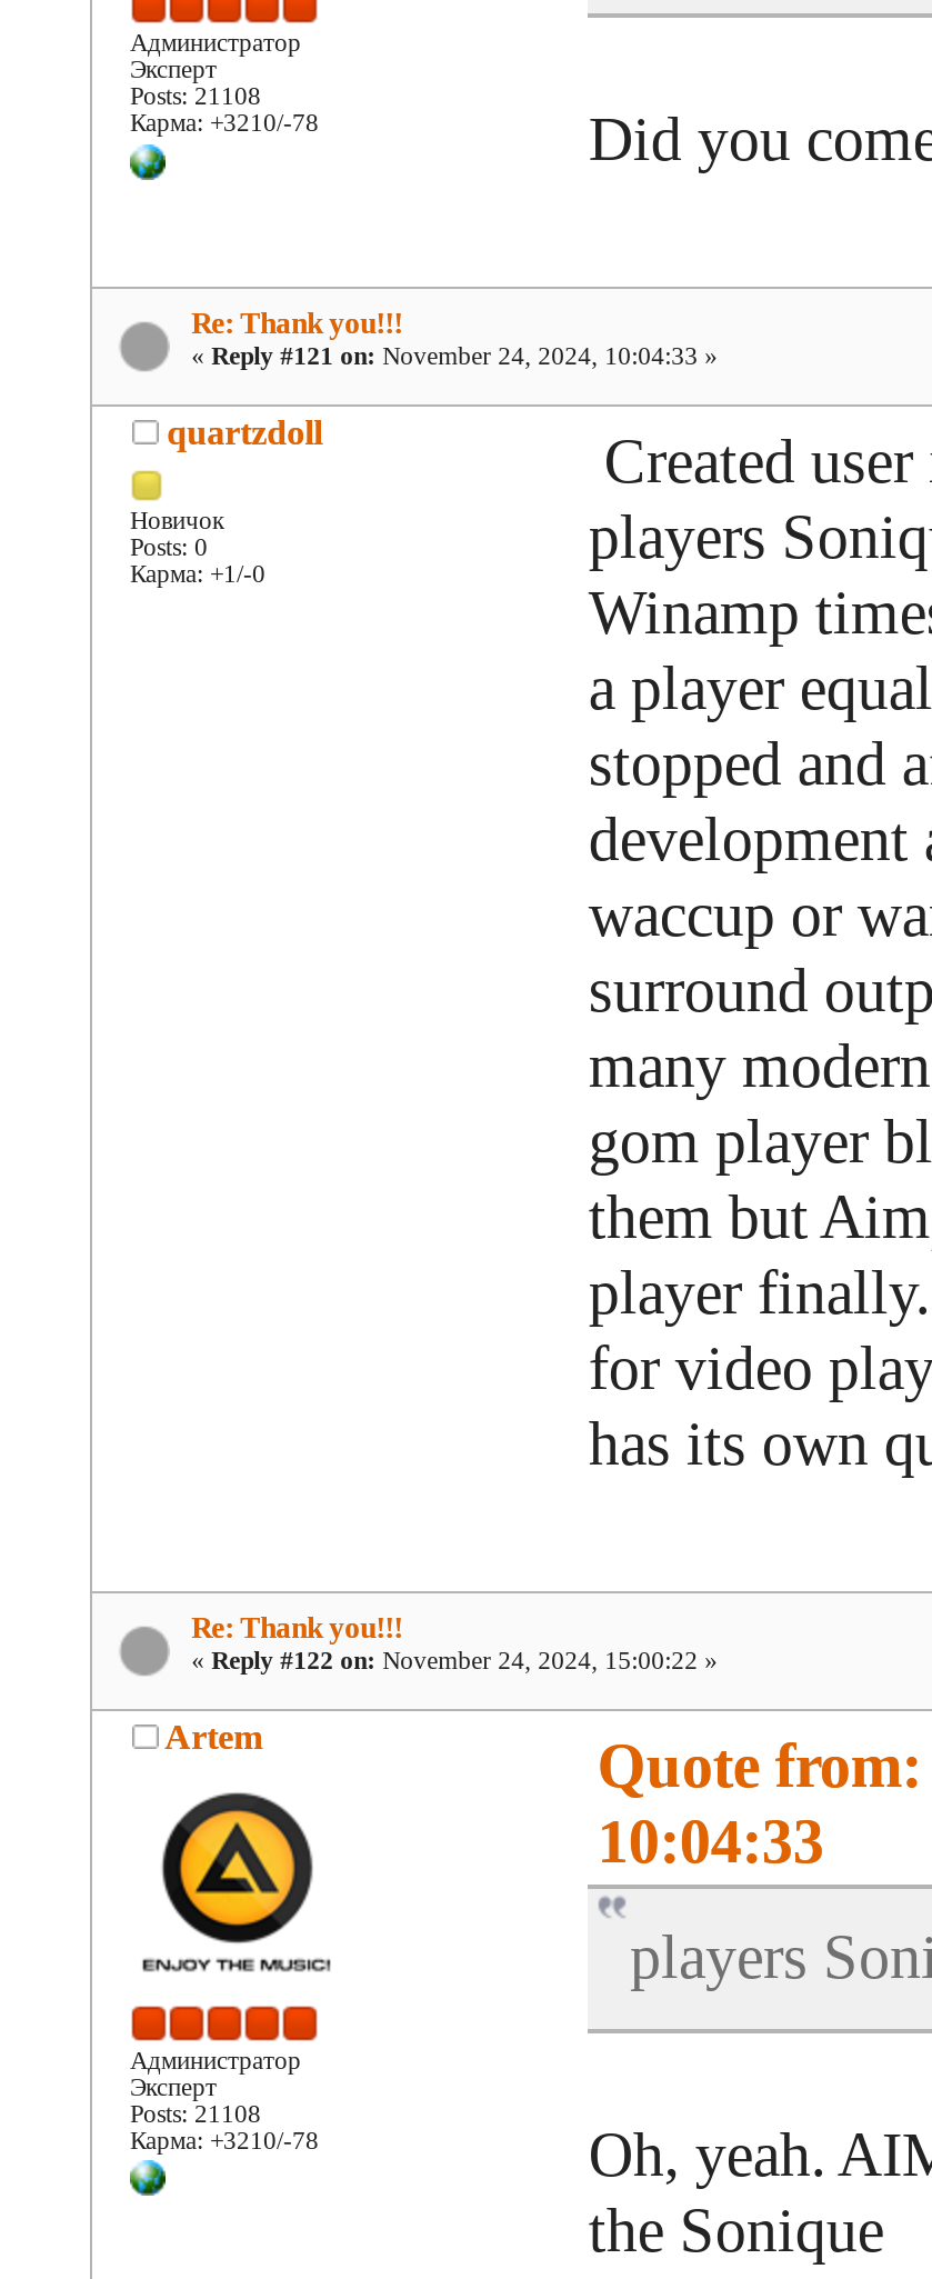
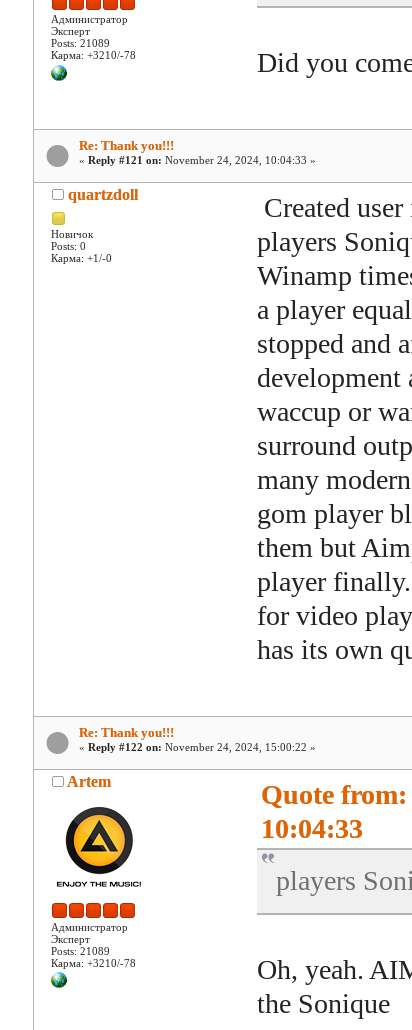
- Posts: 21108
+ Posts: 21089

- Posts: 21108
+ Posts: 21089
